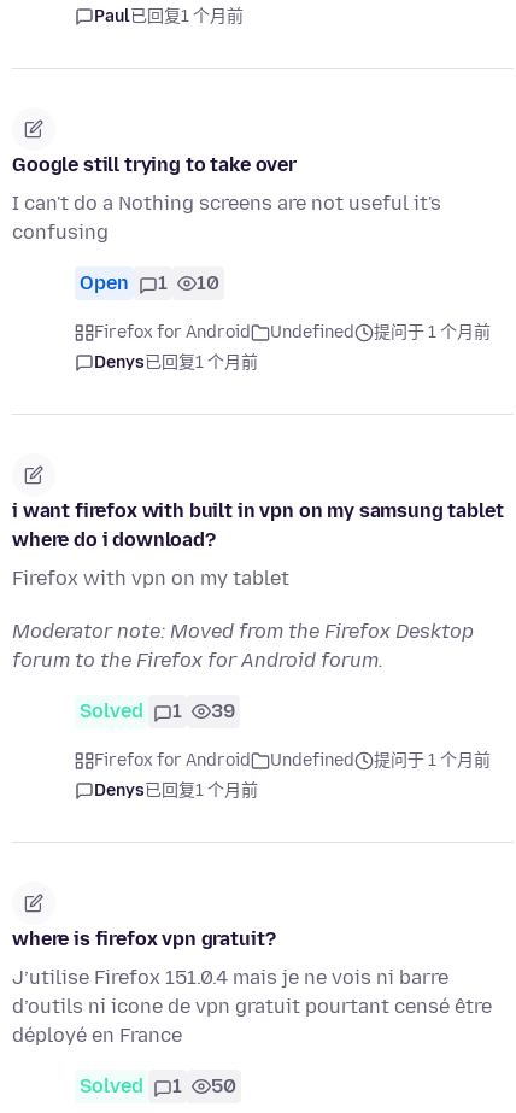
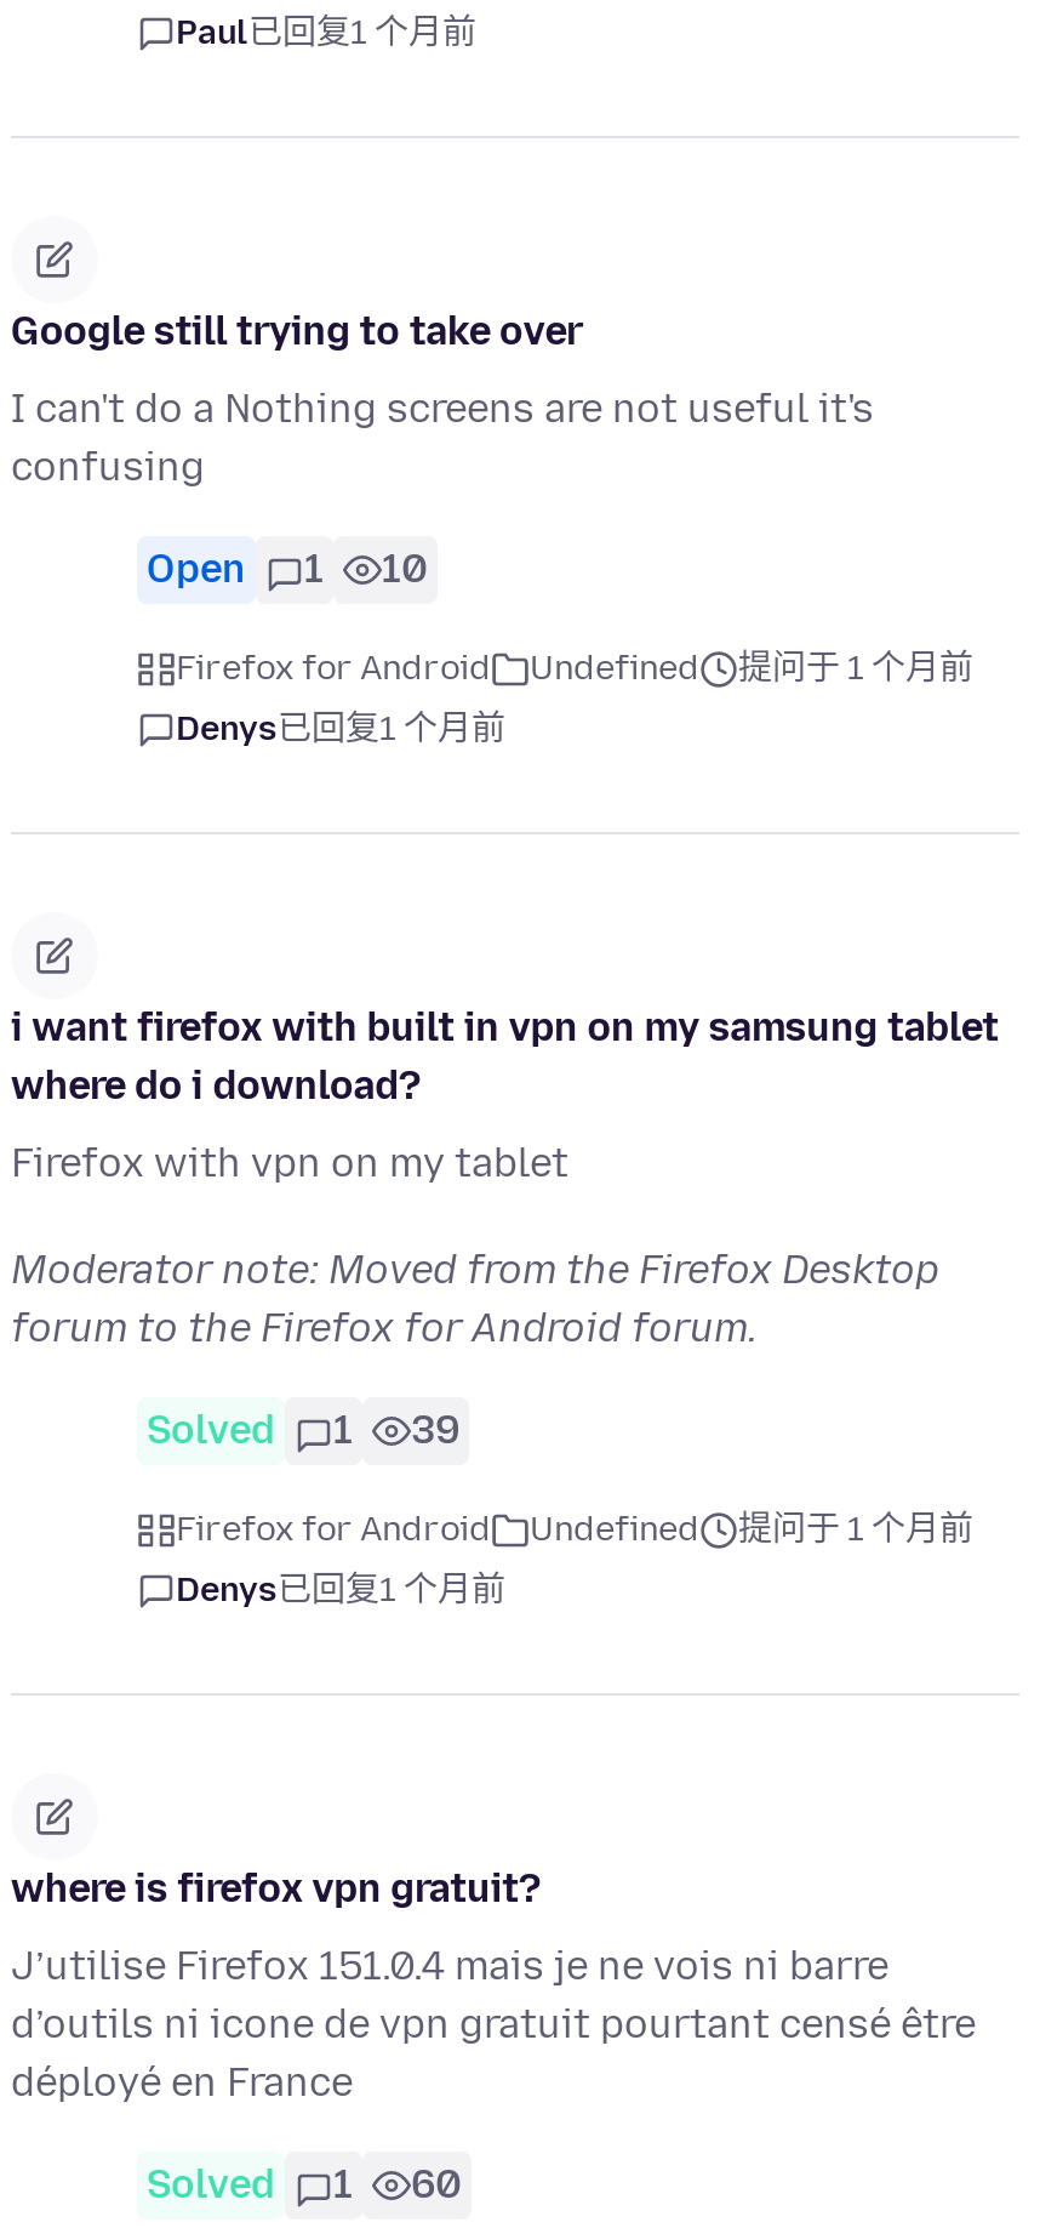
- Solved 1 50
+ Solved 1 60
